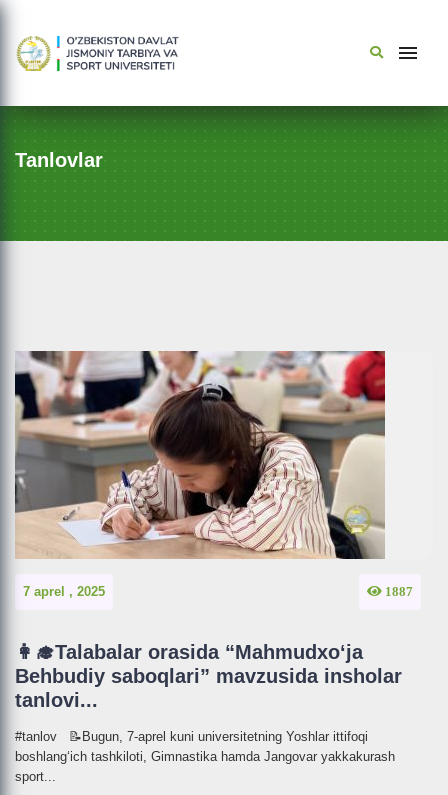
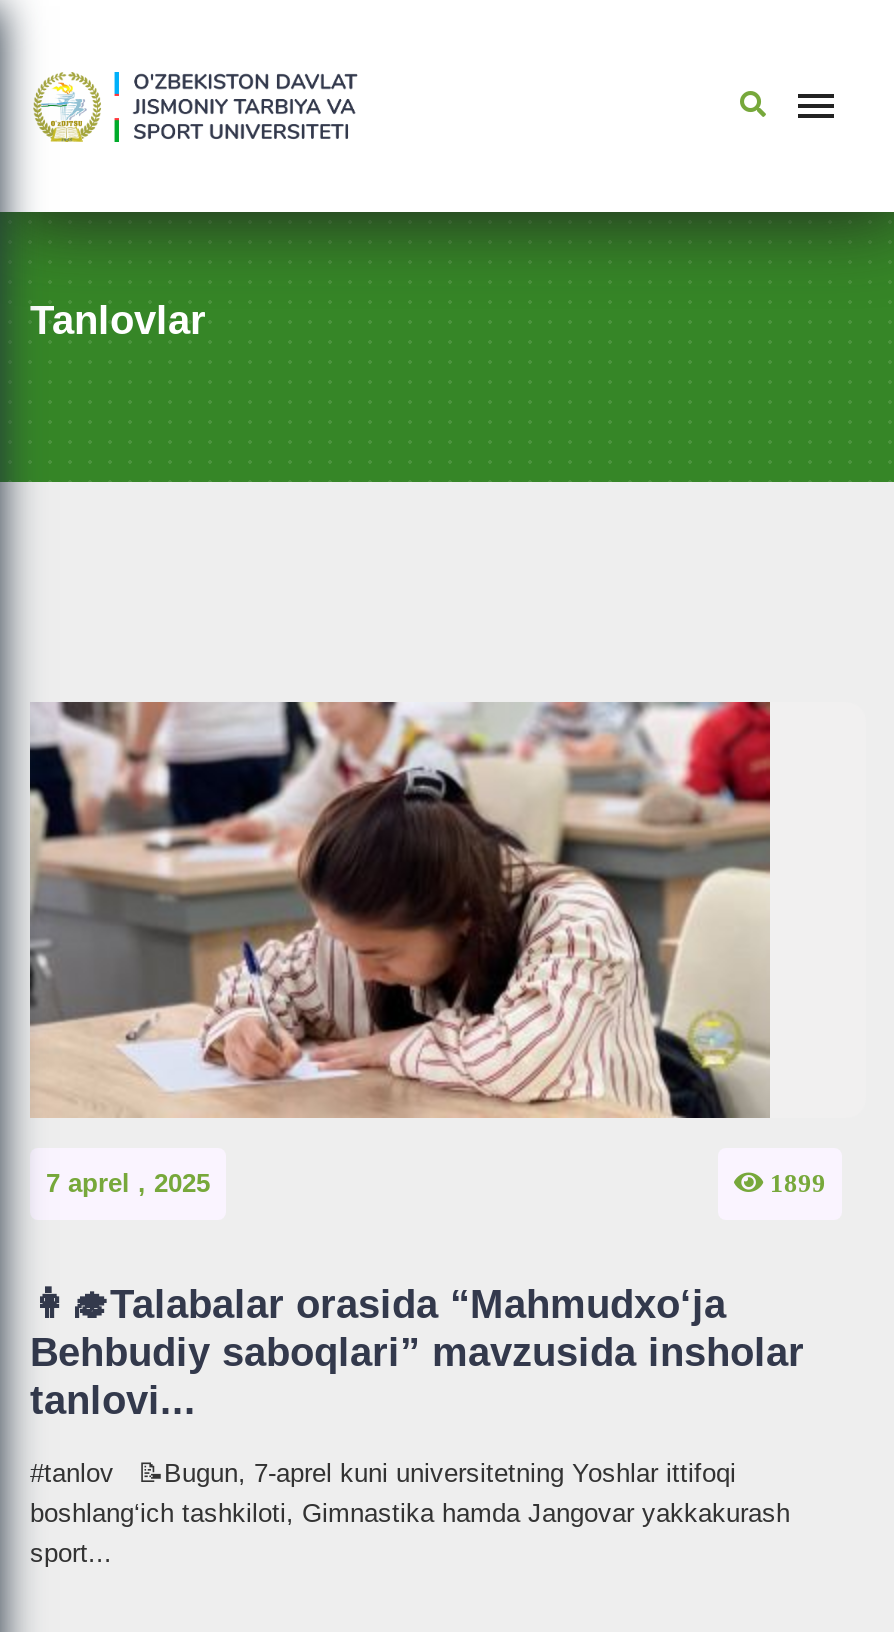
- 1887
+ 1899
